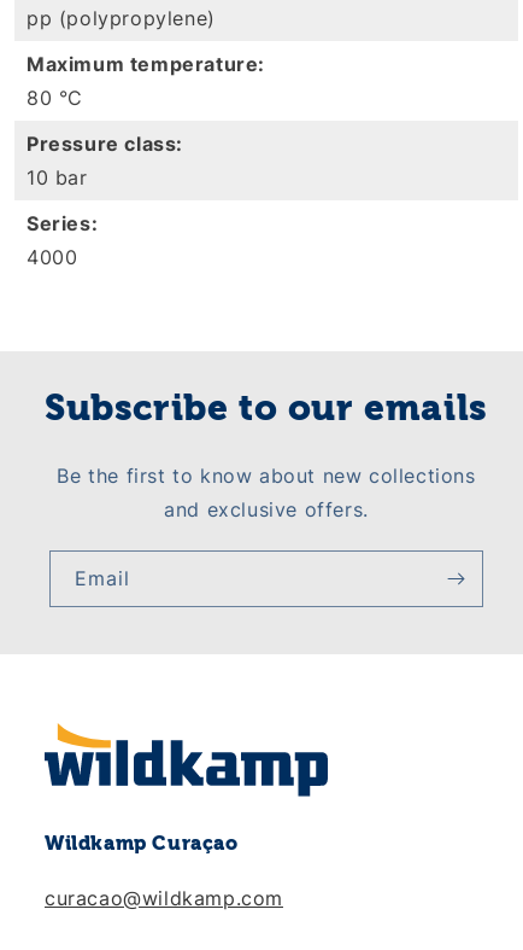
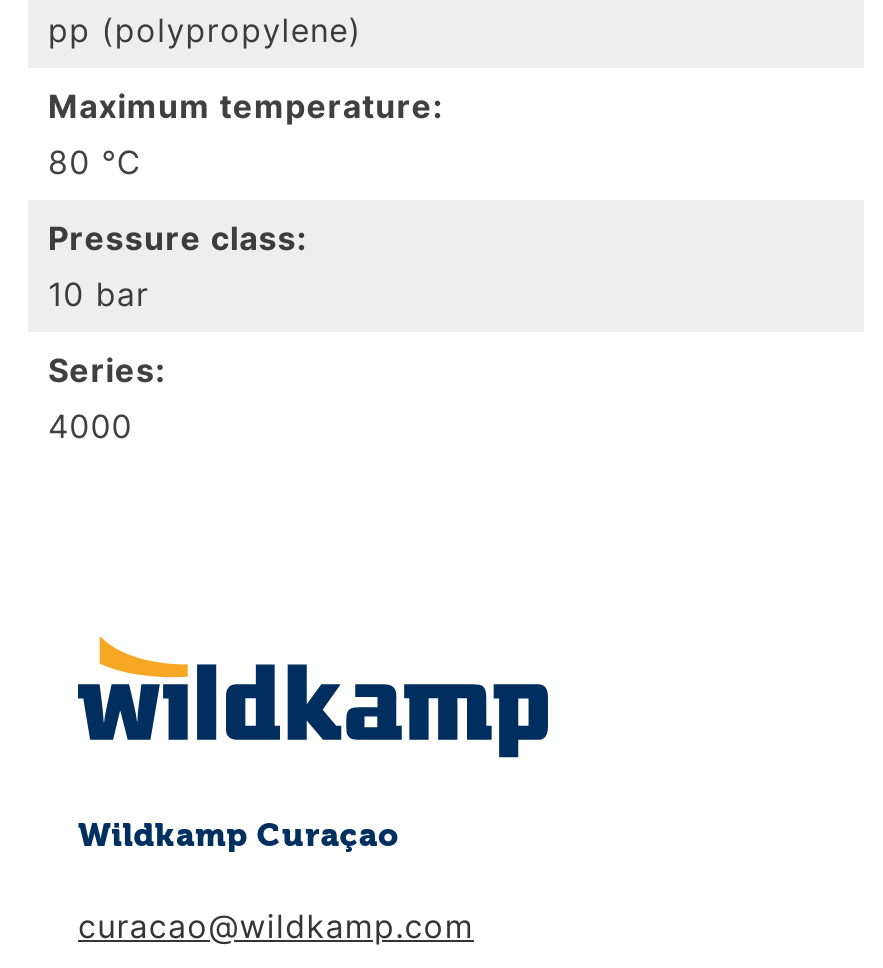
- Subscribe to our emails
- Be the first to know about new collections
- and exclusive offers.
- Email
